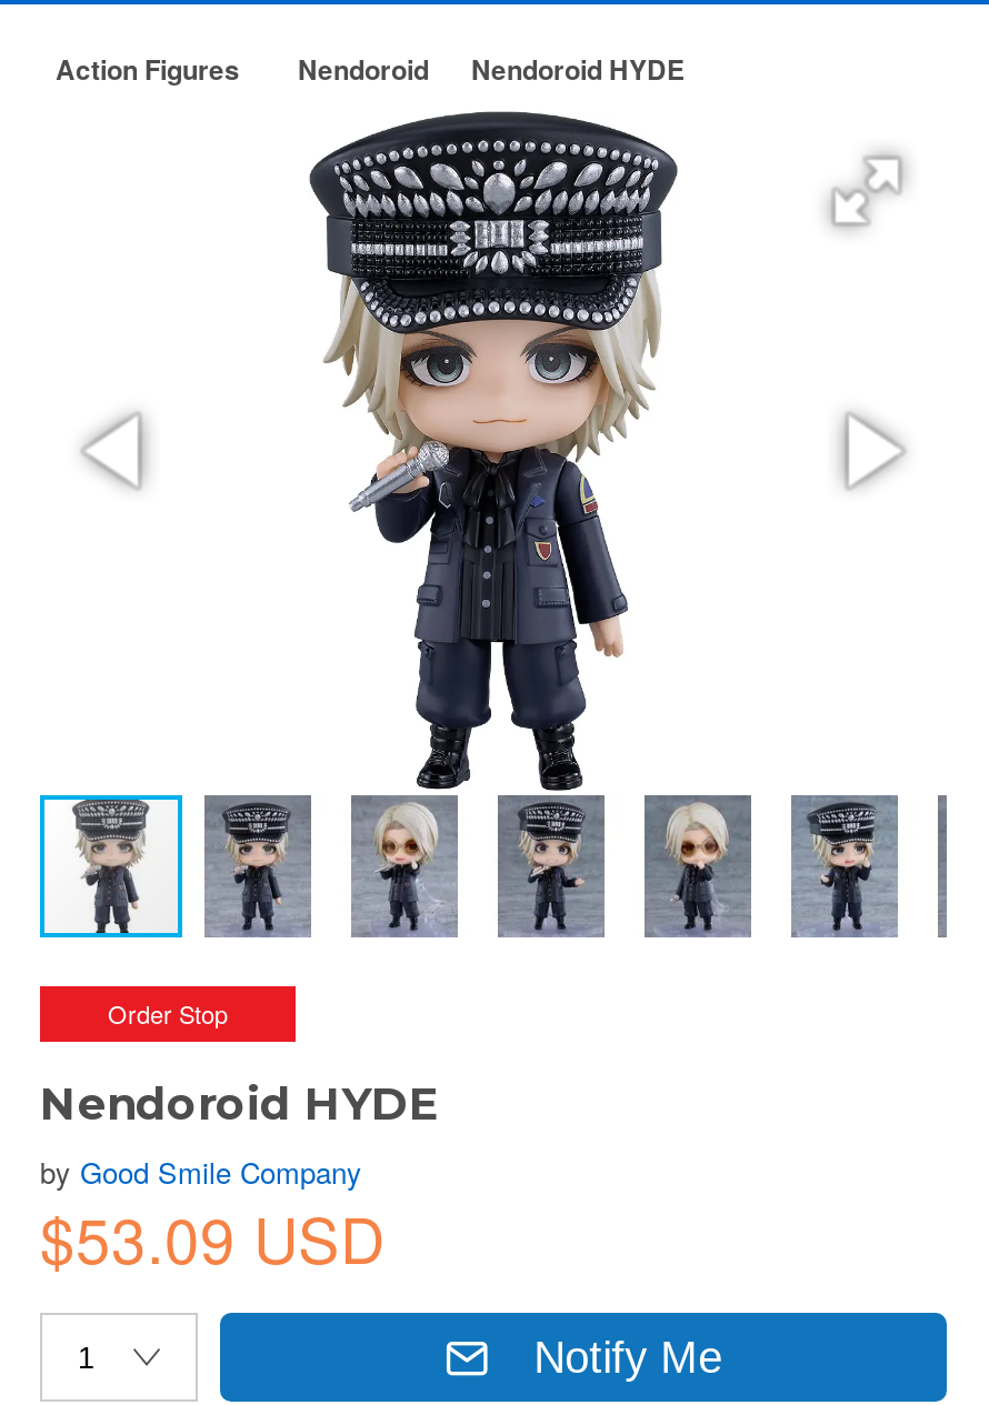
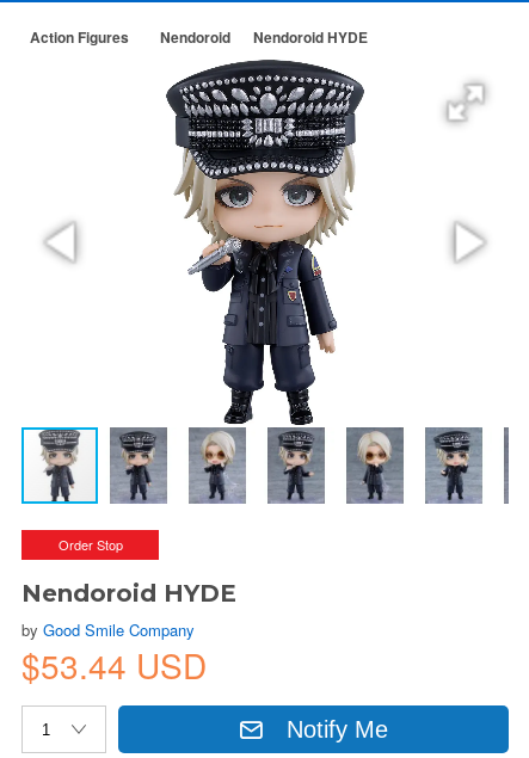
- $53.09 USD
+ $53.44 USD
